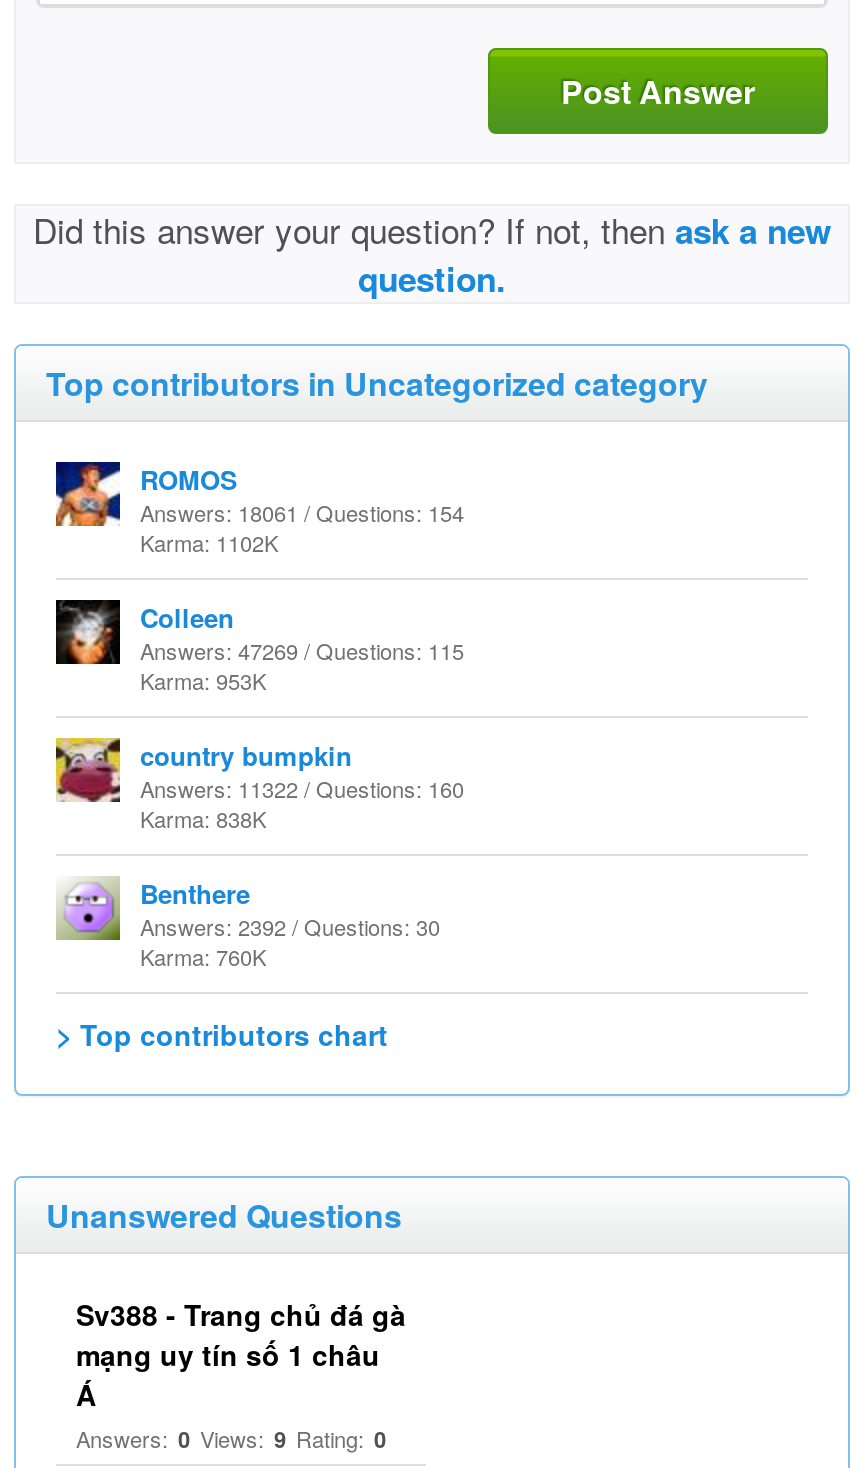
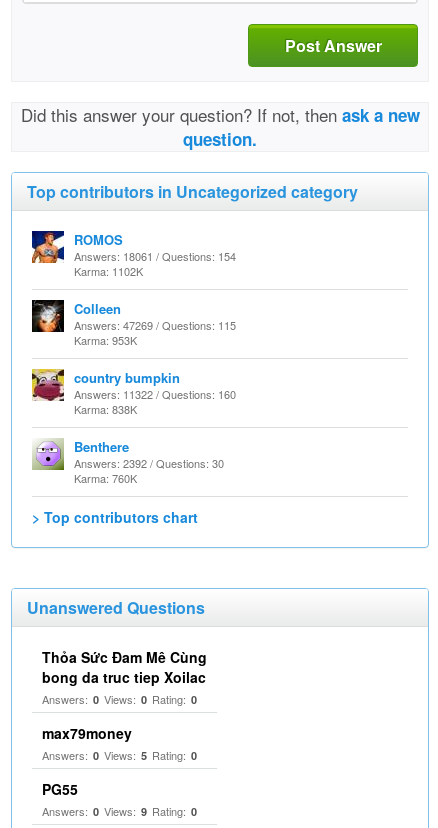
- Sv388 - Trang chủ đá gà
- mạng uy tín số 1 châu
- Á
+ Thỏa Sức Đam Mê Cùng
+ bong da truc tiep Xoilac
+ Answers: 0 Views: 0 Rating: 0
+ max79money
+ Answers: 0 Views: 5 Rating: 0
+ PG55
